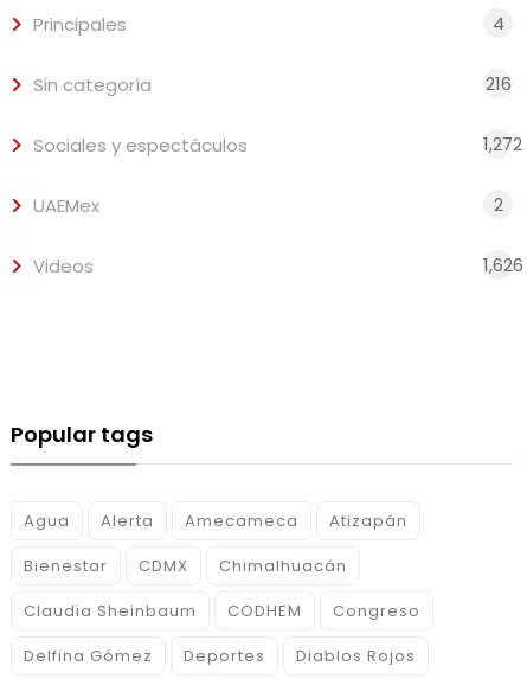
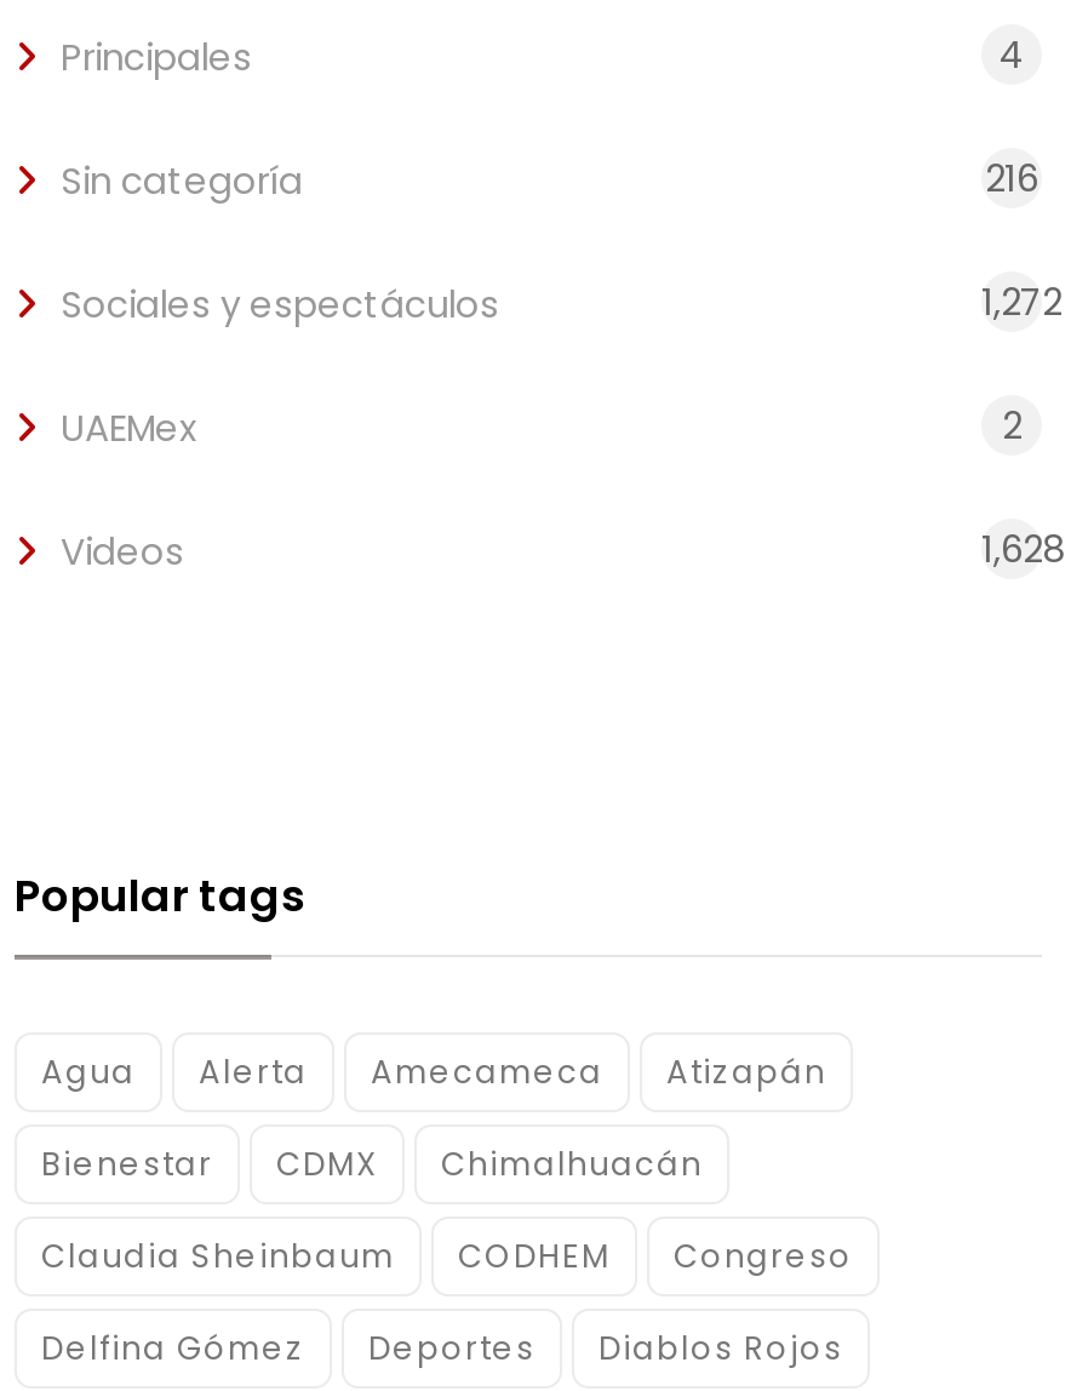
- 1,626
+ 1,628
